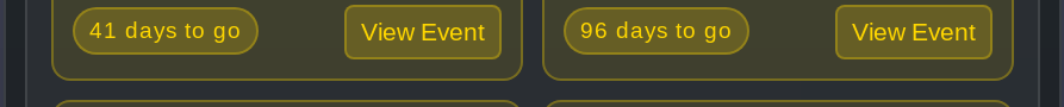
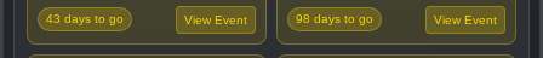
- 41 days to go
+ 43 days to go

- 96 days to go
+ 98 days to go
